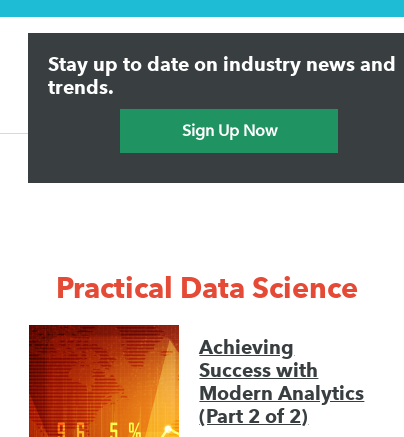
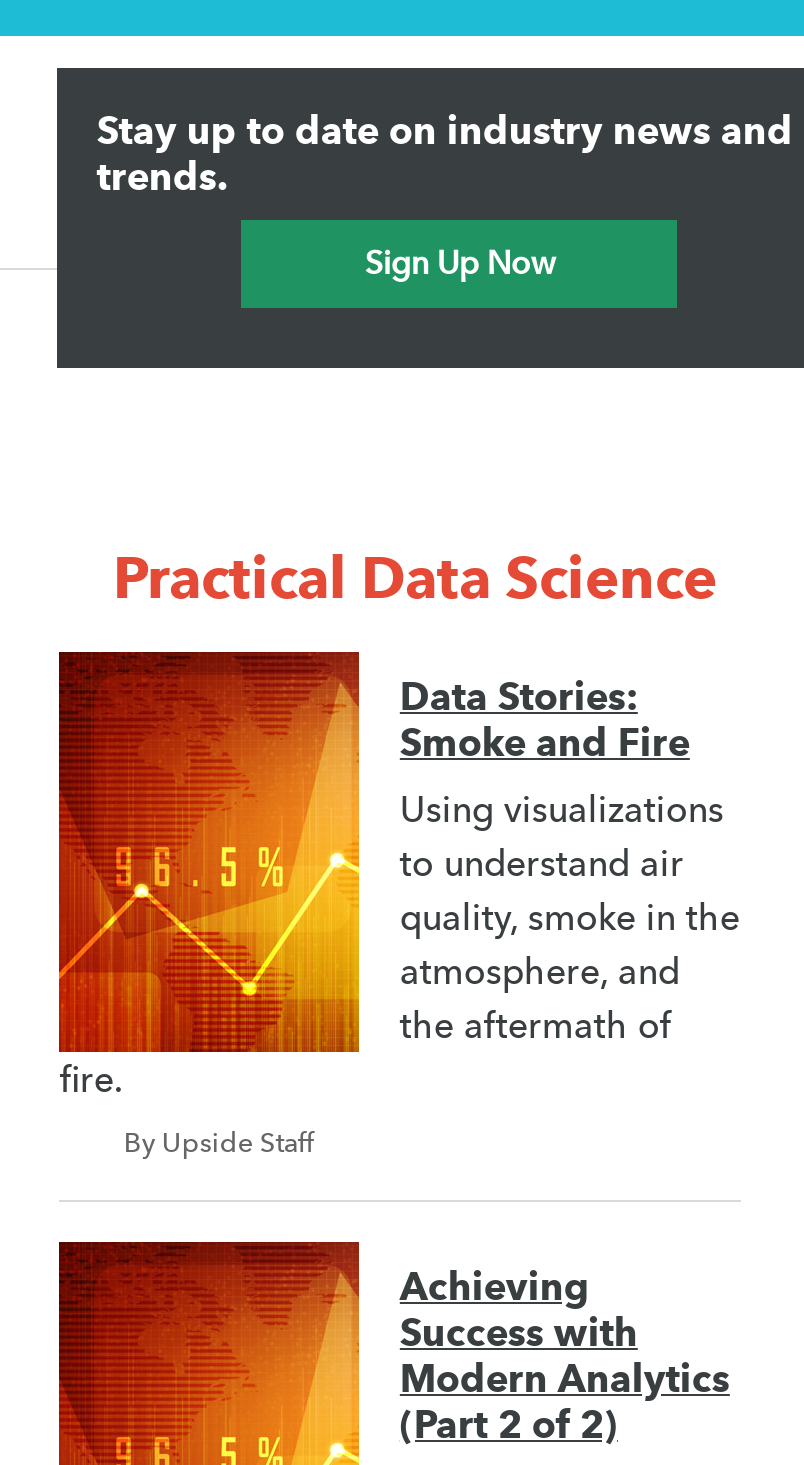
+ [image]
+ Data Stories:
+ Smoke and Fire
+ Using visualizations
+ to understand air
+ quality, smoke in the
+ atmosphere, and
+ the aftermath of
+ fire.
+ By Upside Staff
